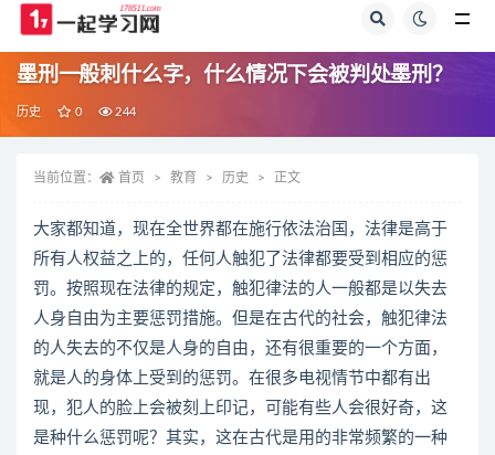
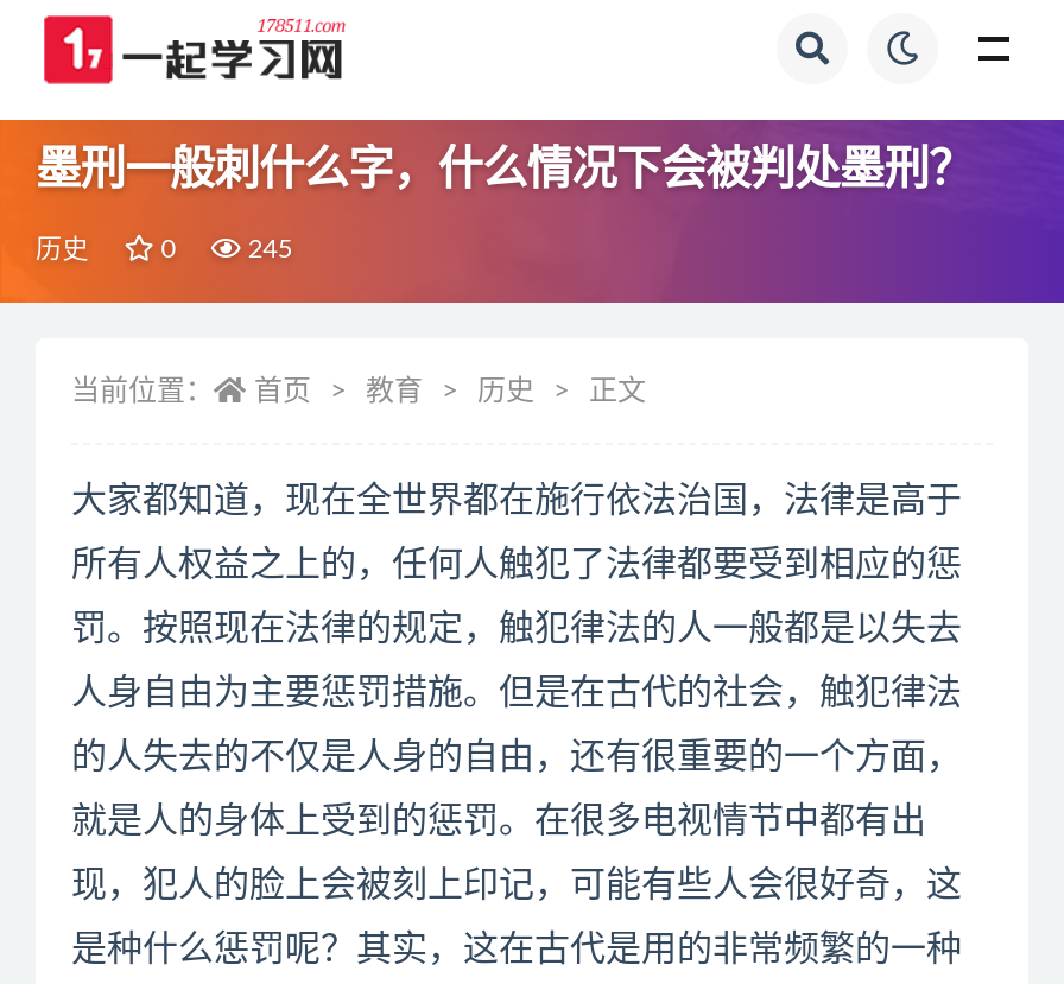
- 244
+ 245
